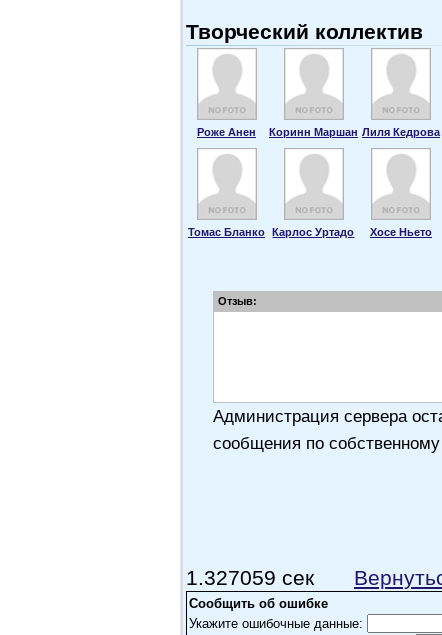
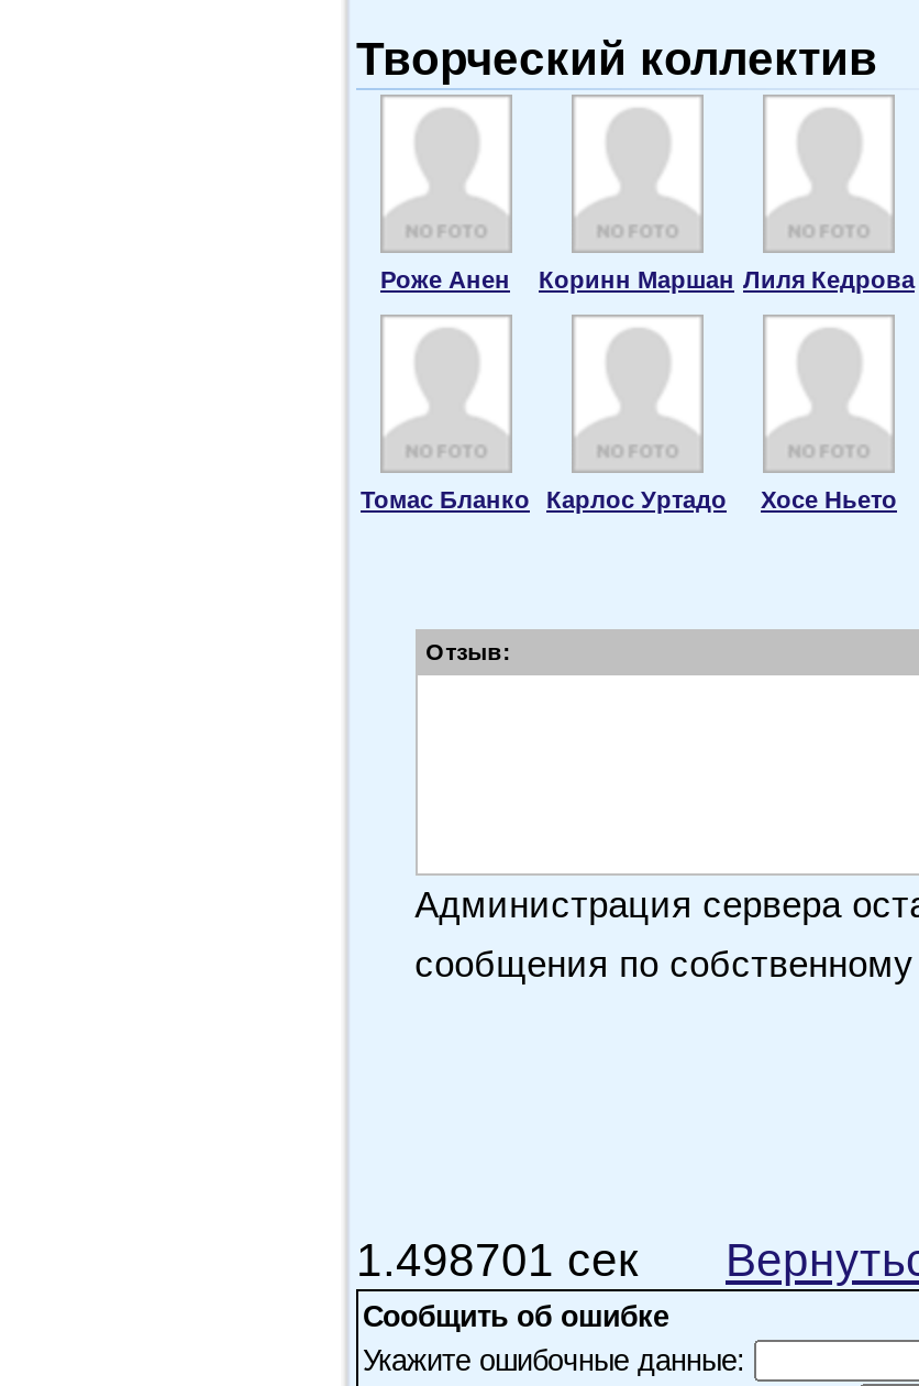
- 1.327059 сек
+ 1.498701 сек
